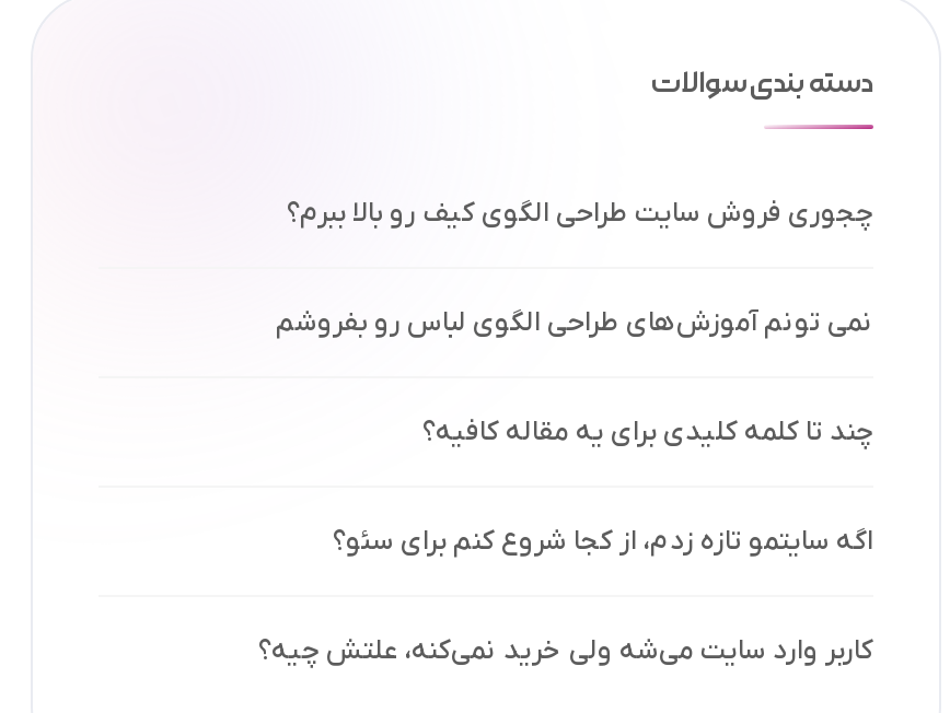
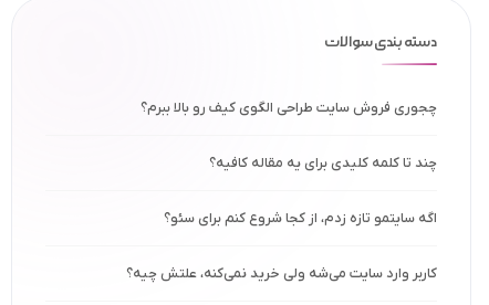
- نمی تونم آموزش‌های طراحی الگوی لباس رو بفروشم
